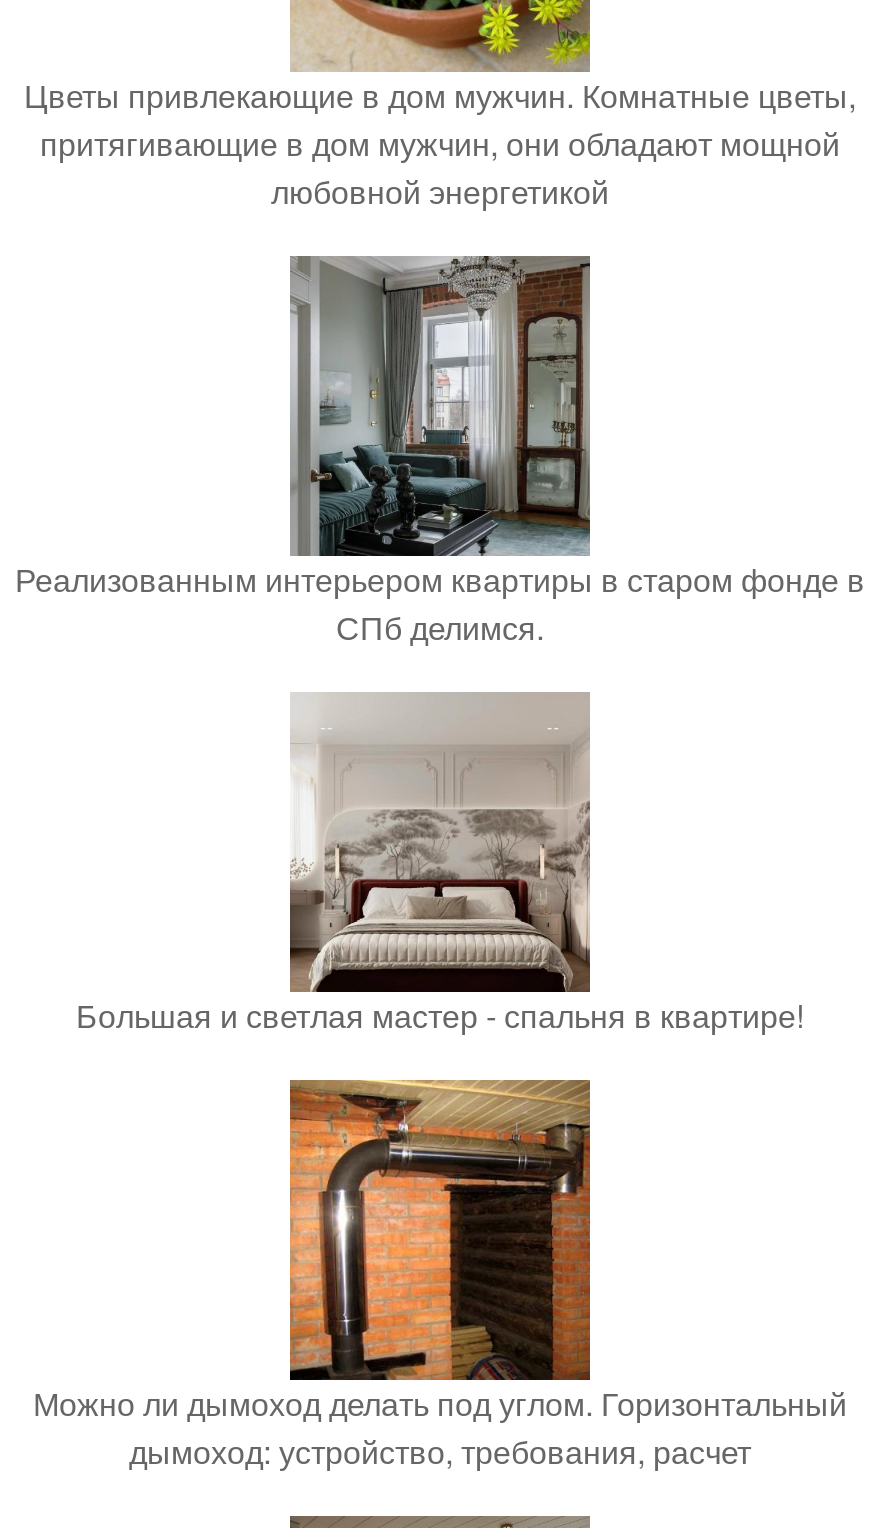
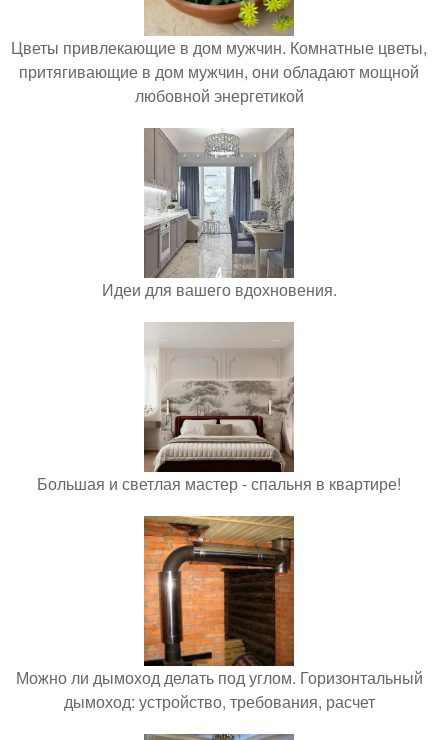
- [image]
- Реализованным интерьером квартиры в старом фонде в
- СПб делимся.
+ [image]
+ Идеи для вашего вдохновения.
